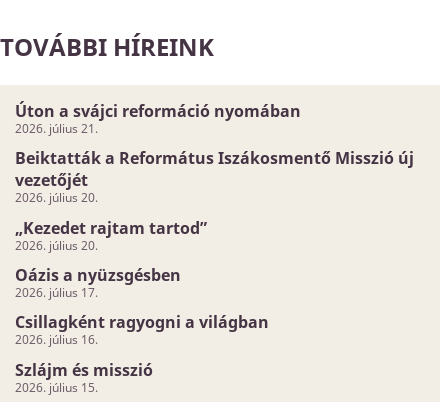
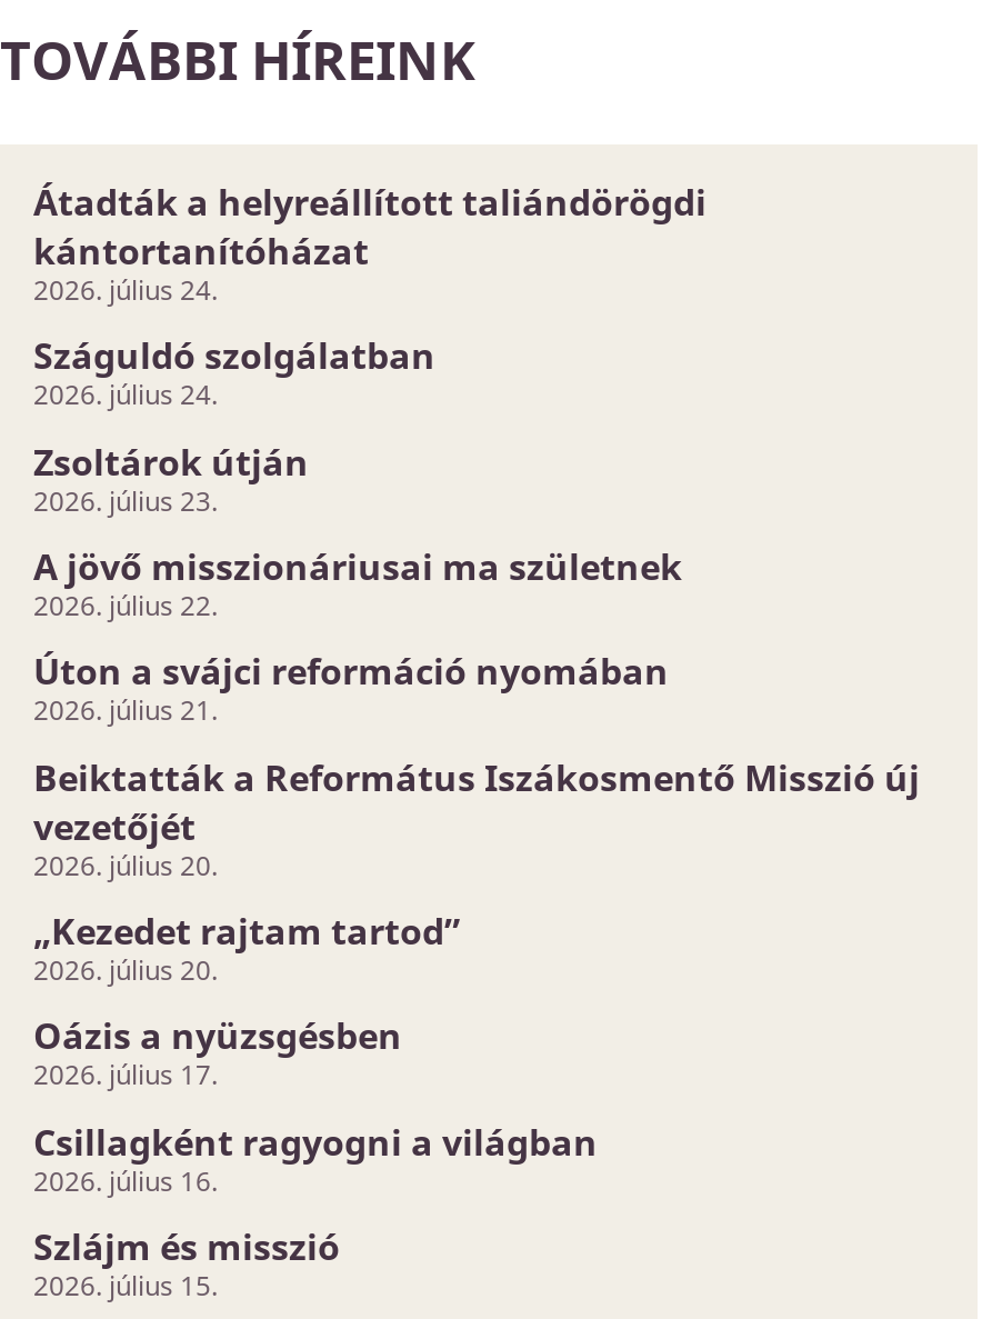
+ Átadták a helyreállított taliándörögdi
+ kántortanítóházat
+ 2026. július 24.
+ Száguldó szolgálatban
+ 2026. július 24.
+ Zsoltárok útján
+ 2026. július 23.
+ A jövő misszionáriusai ma születnek
+ 2026. július 22.
